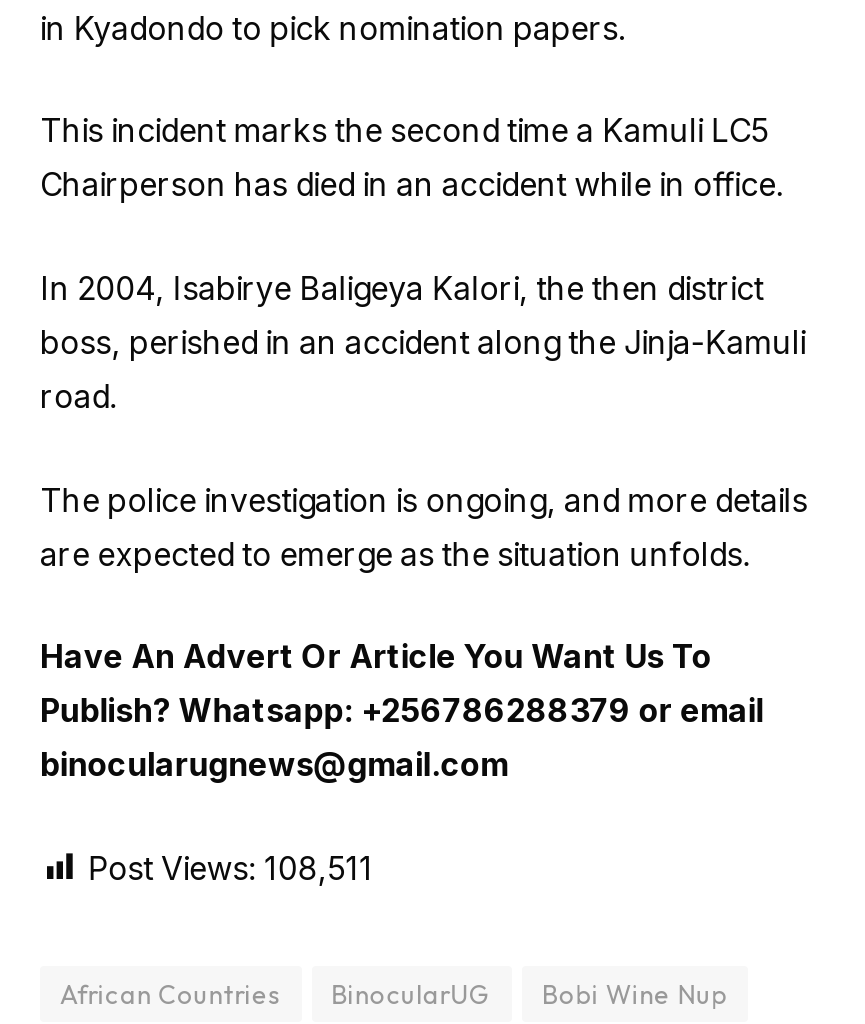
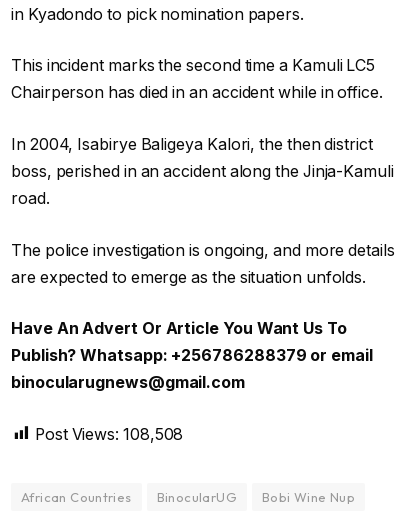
- Post Views: 108,511
+ Post Views: 108,508
